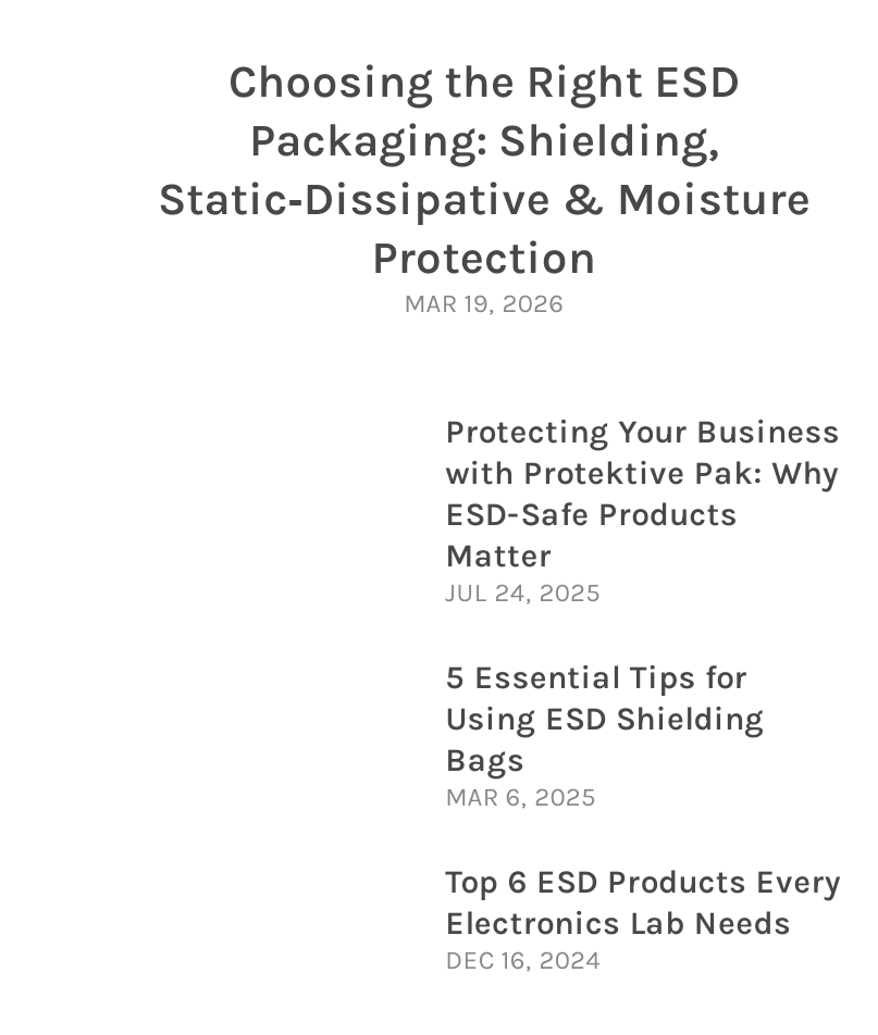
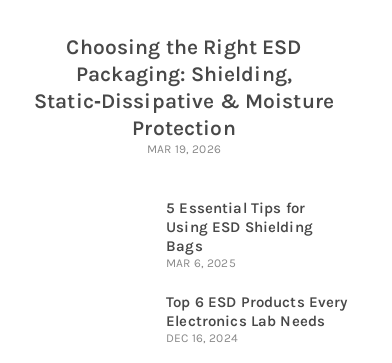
- Protecting Your Business
- with Protektive Pak: Why
- ESD-Safe Products
- Matter
- JUL 24, 2025
